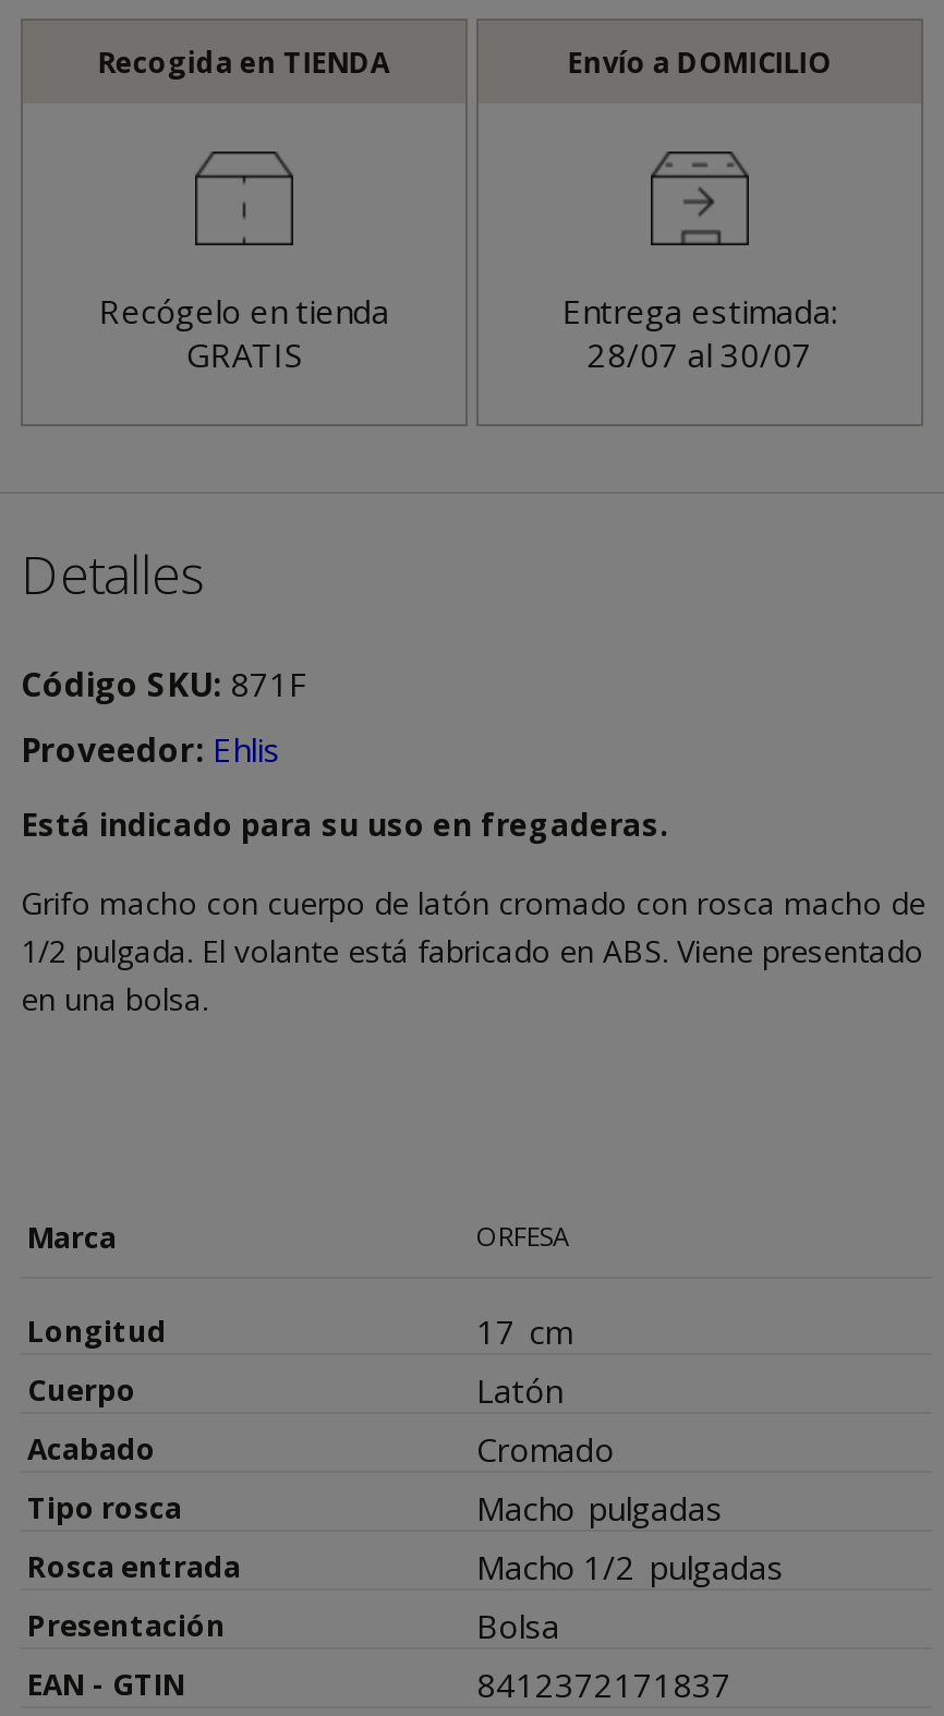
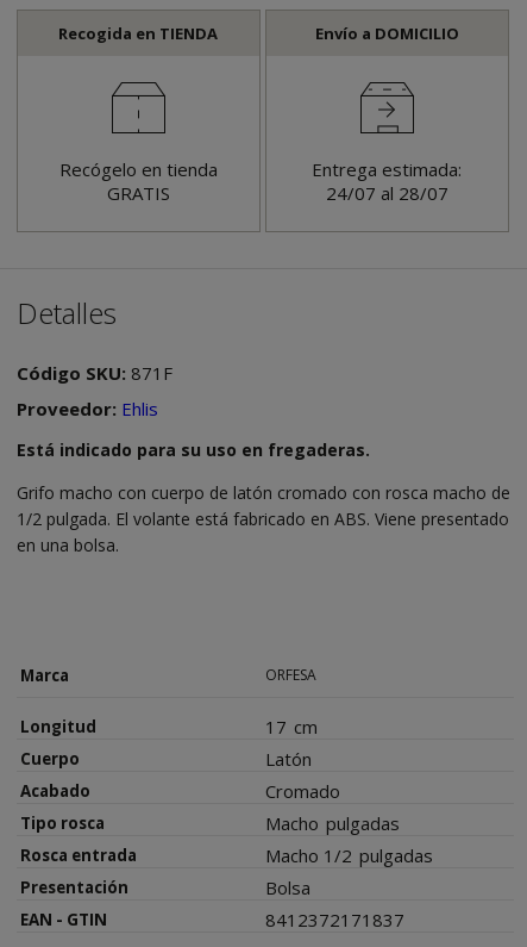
- 28/07 al 30/07
+ 24/07 al 28/07
